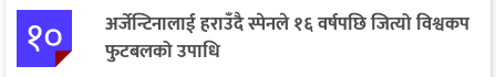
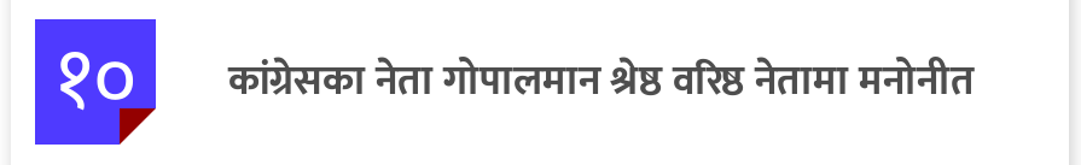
- अर्जेन्टिनालाई हराउँदै स्पेनले १६ वर्षपछि जित्यो विश्वकप
- फुटबलको उपाधि
+ कांग्रेसका नेता गोपालमान श्रेष्ठ वरिष्ठ नेतामा मनोनीत
